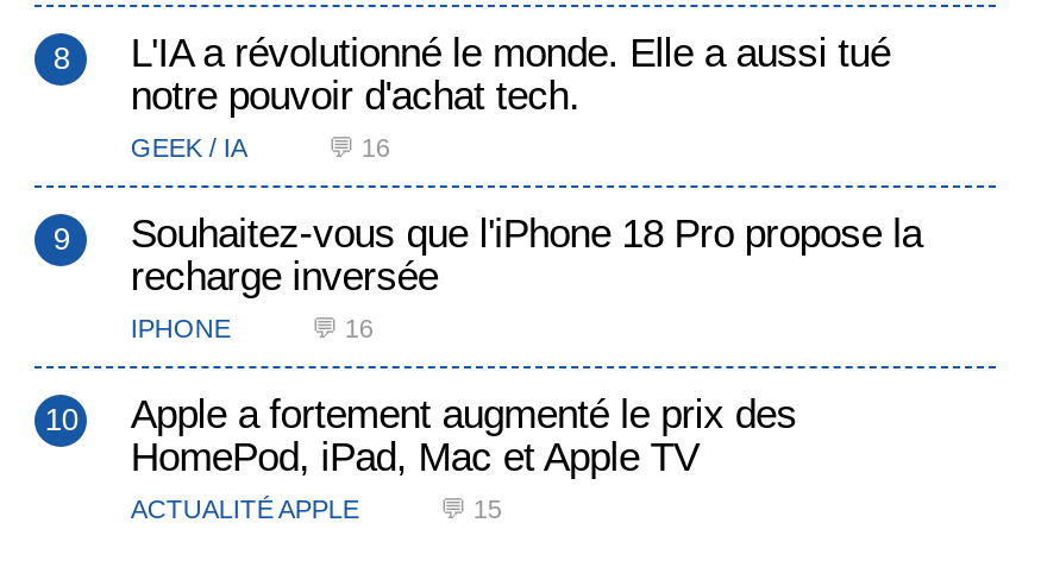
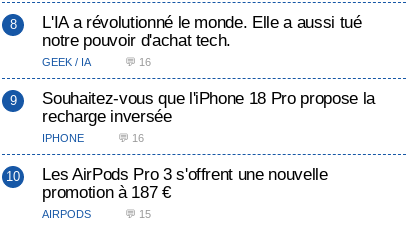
- Apple a fortement augmenté le prix des
- HomePod, iPad, Mac et Apple TV
- ACTUALITÉ APPLE
+ Les AirPods Pro 3 s'offrent une nouvelle
+ promotion à 187 €
+ AIRPODS
